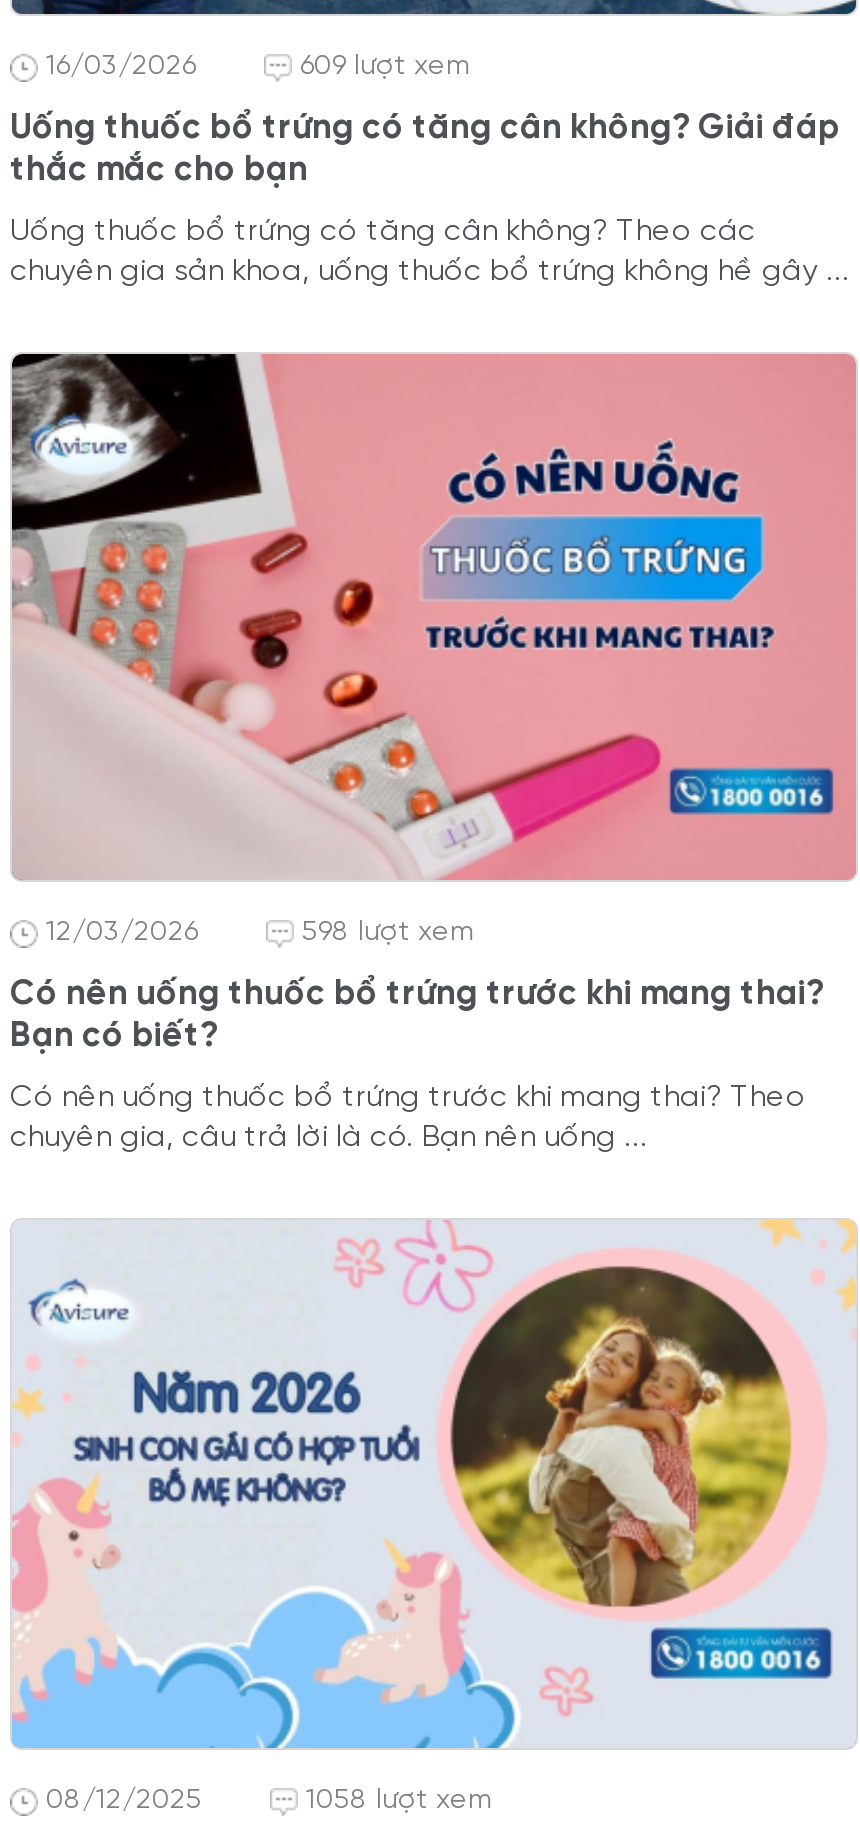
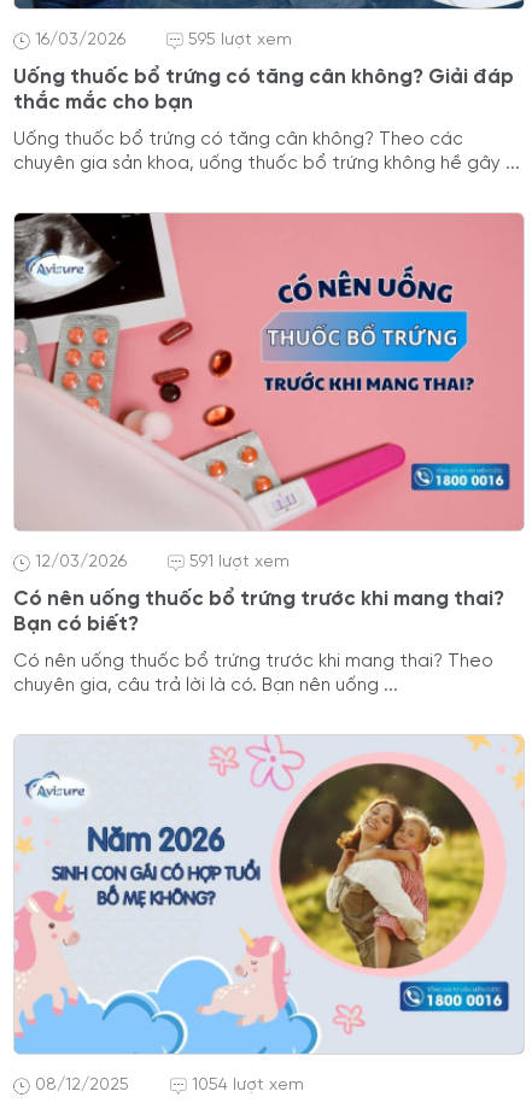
- 609 lượt xem
+ 595 lượt xem

- 598 lượt xem
+ 591 lượt xem

- 1058 lượt xem
+ 1054 lượt xem
